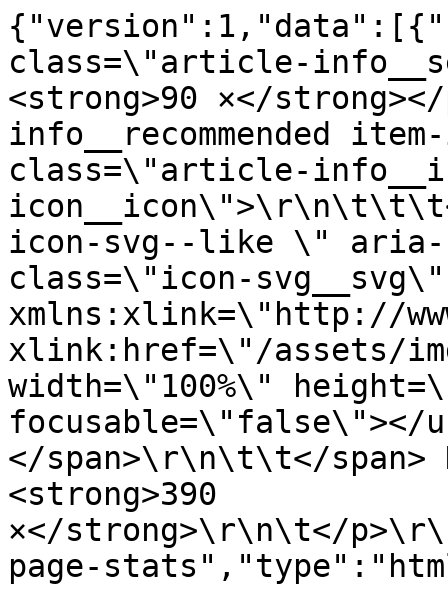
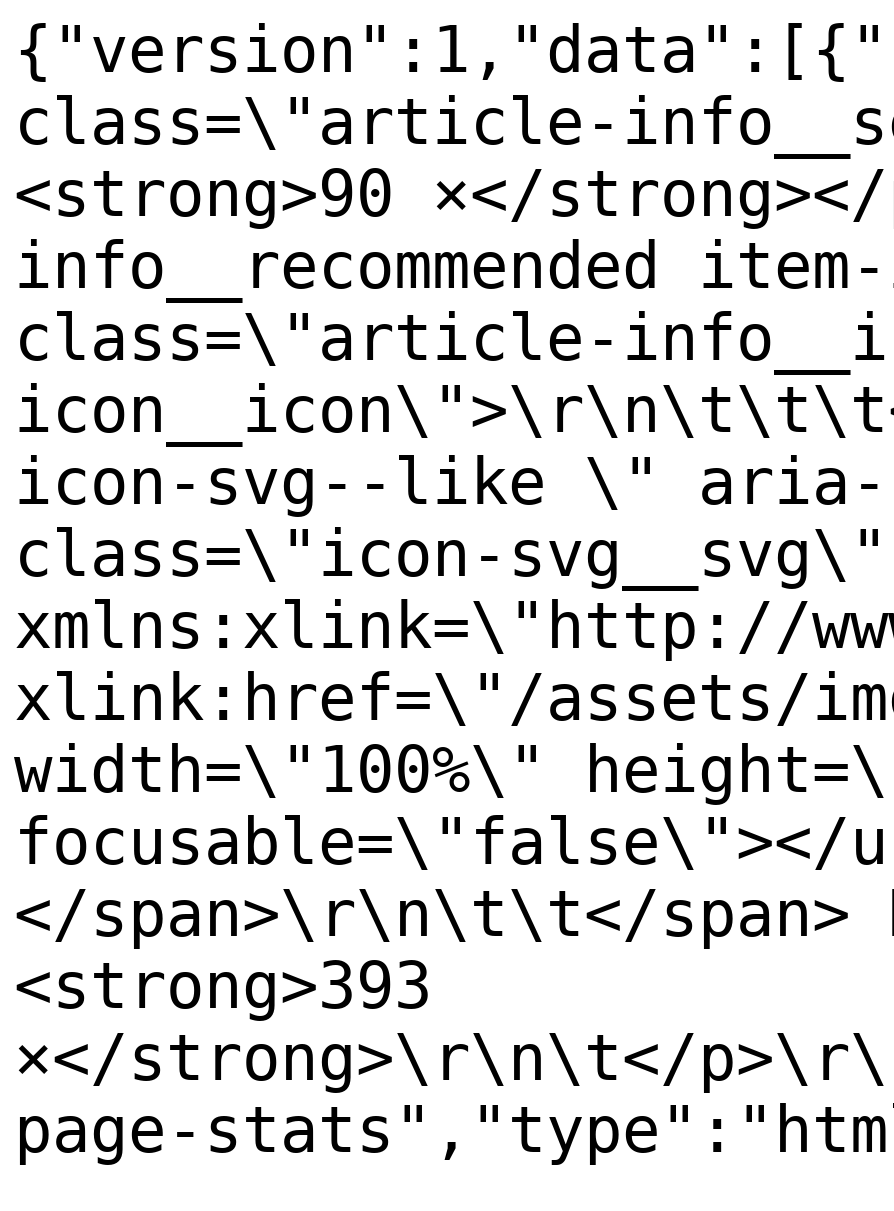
- <strong>390
+ <strong>393
